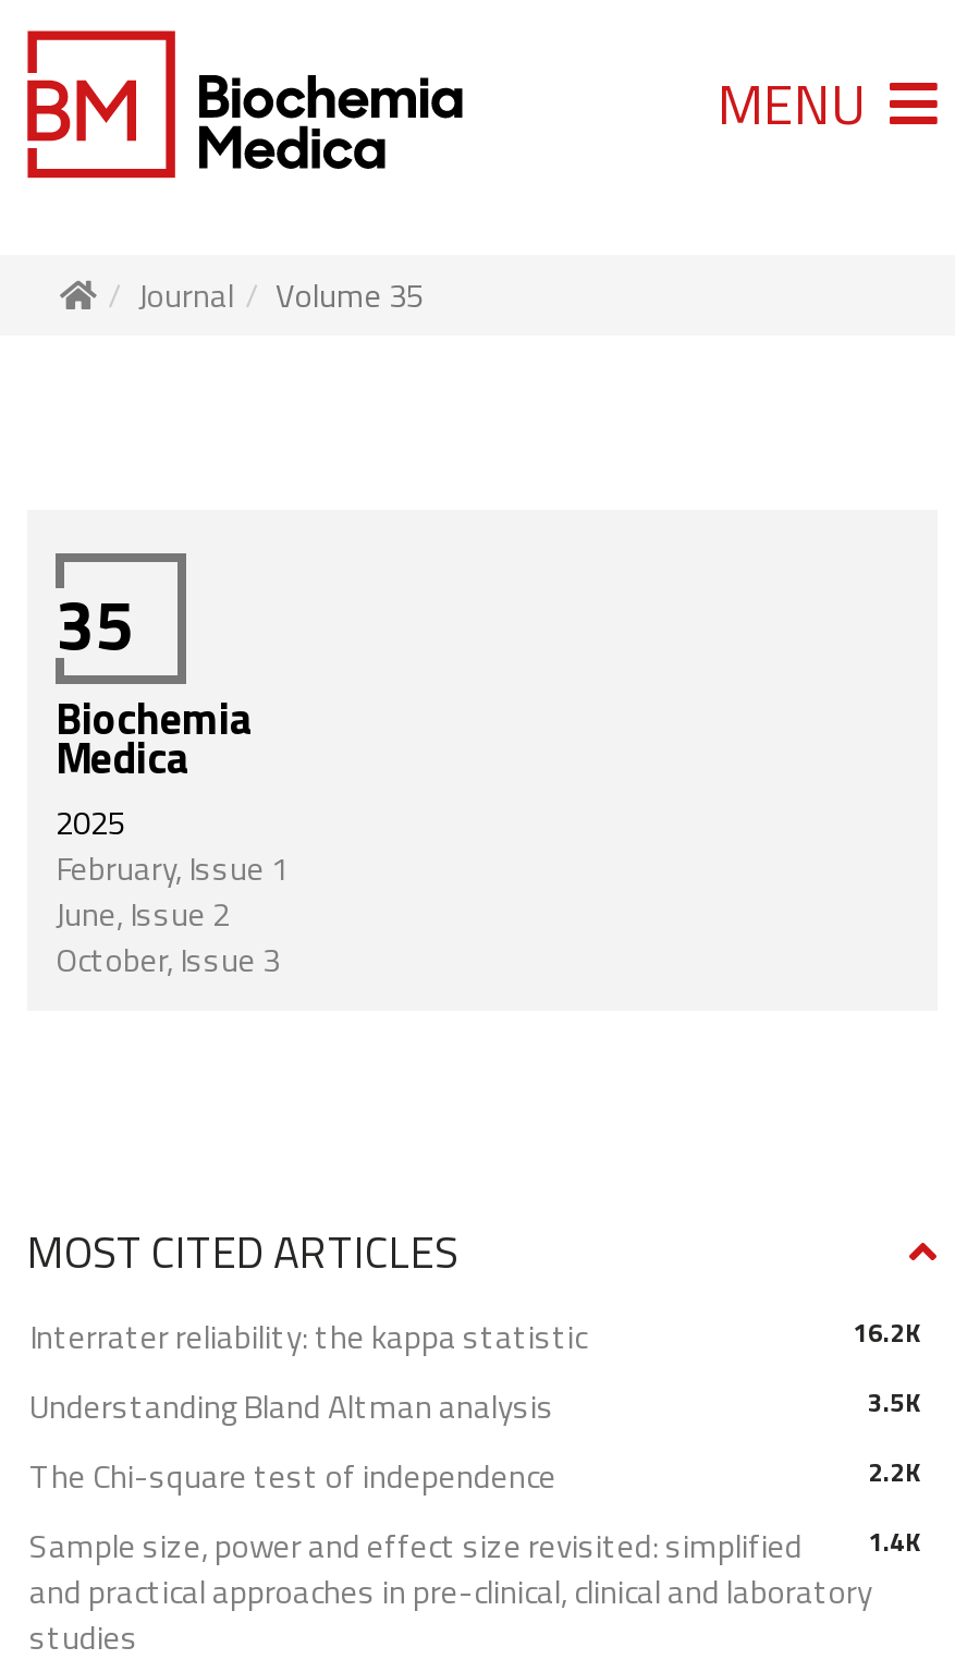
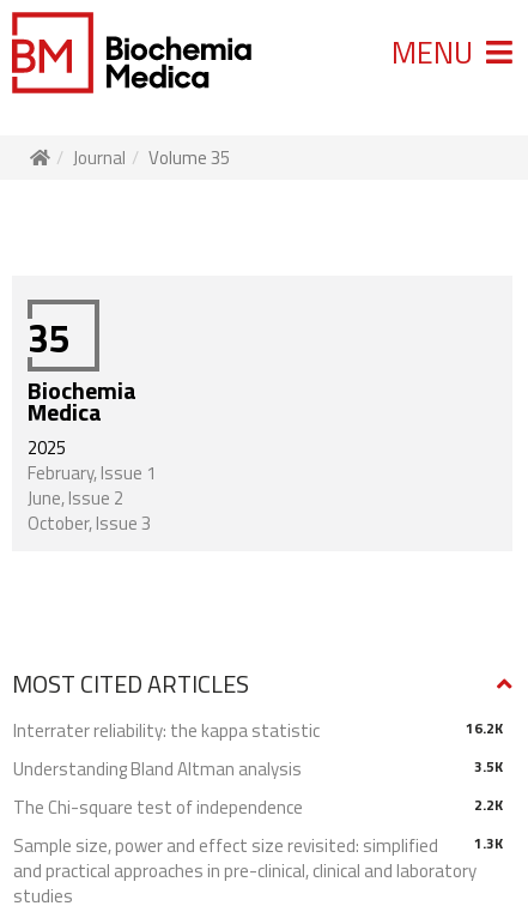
- Sample size, power and effect size revisited: simplified 1.4K
+ Sample size, power and effect size revisited: simplified 1.3K
